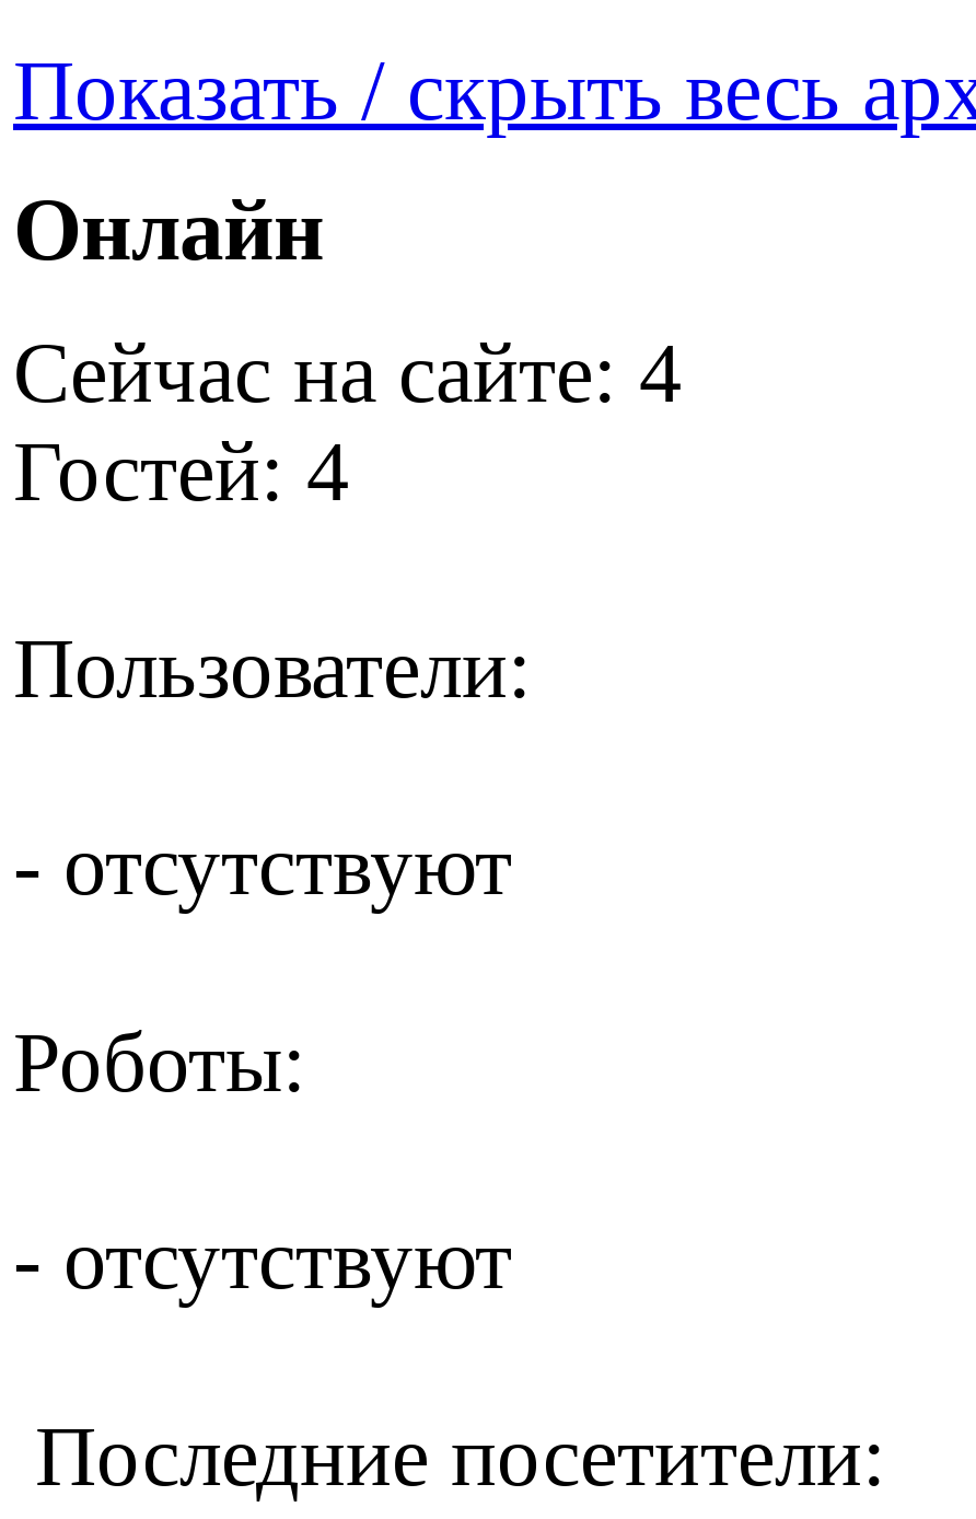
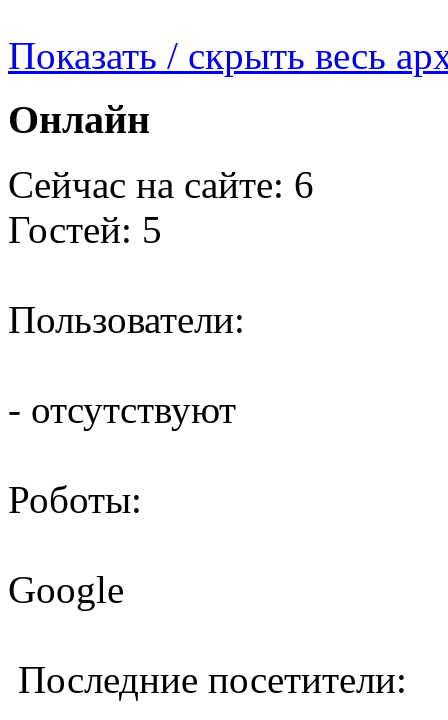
- Сейчас на сайте: 4
+ Сейчас на сайте: 6

- Гостей: 4
+ Гостей: 5

- - отсутствуют
+ Google
